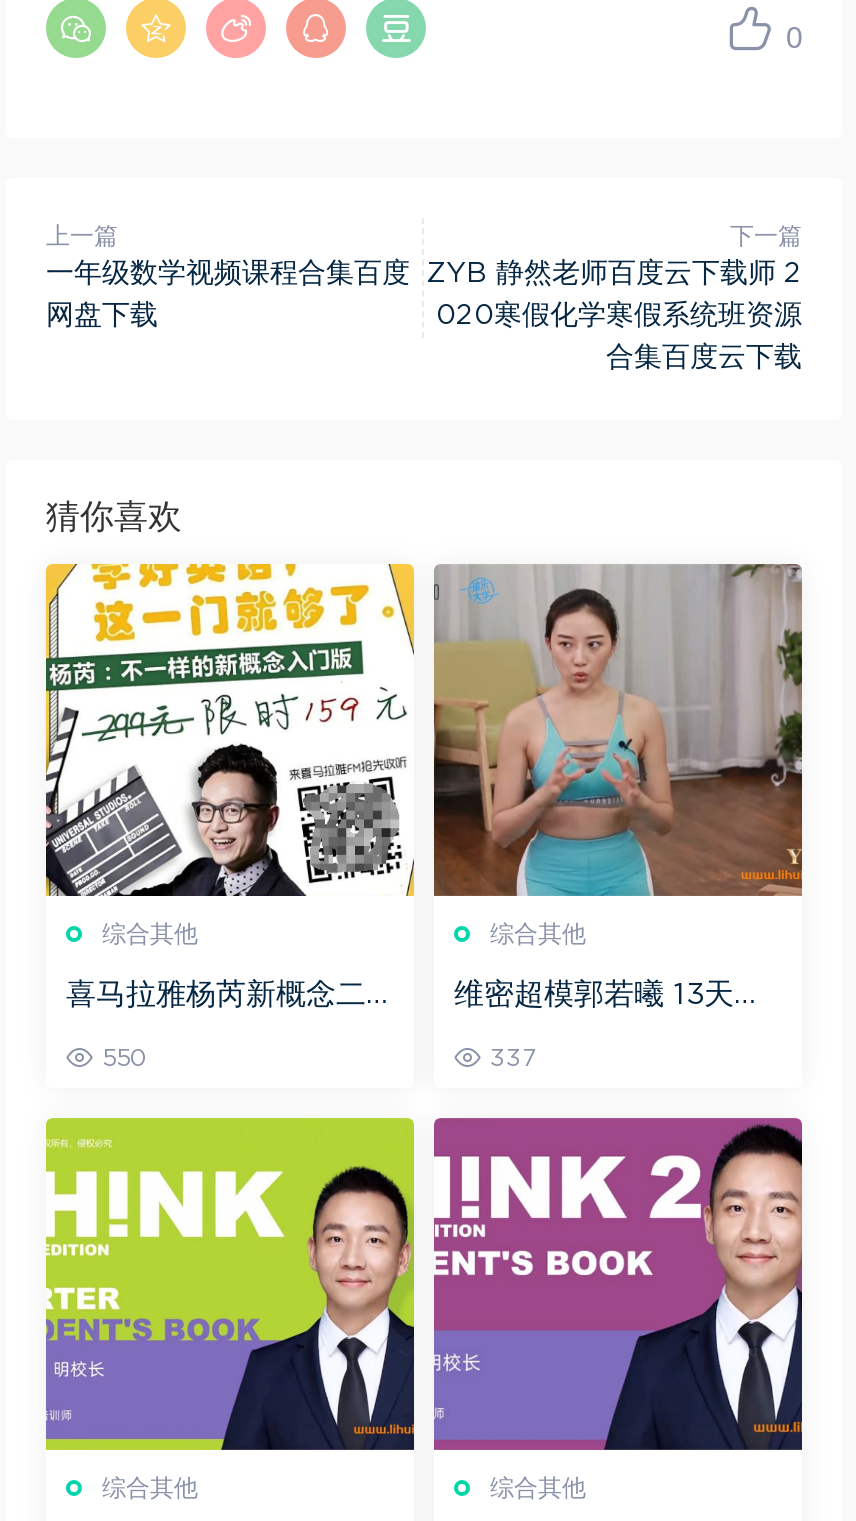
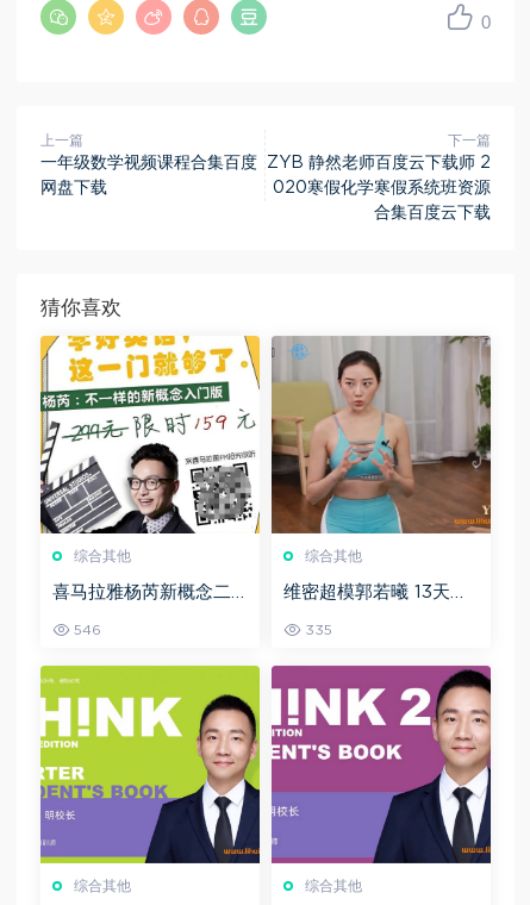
- 550
+ 546

- 337
+ 335
